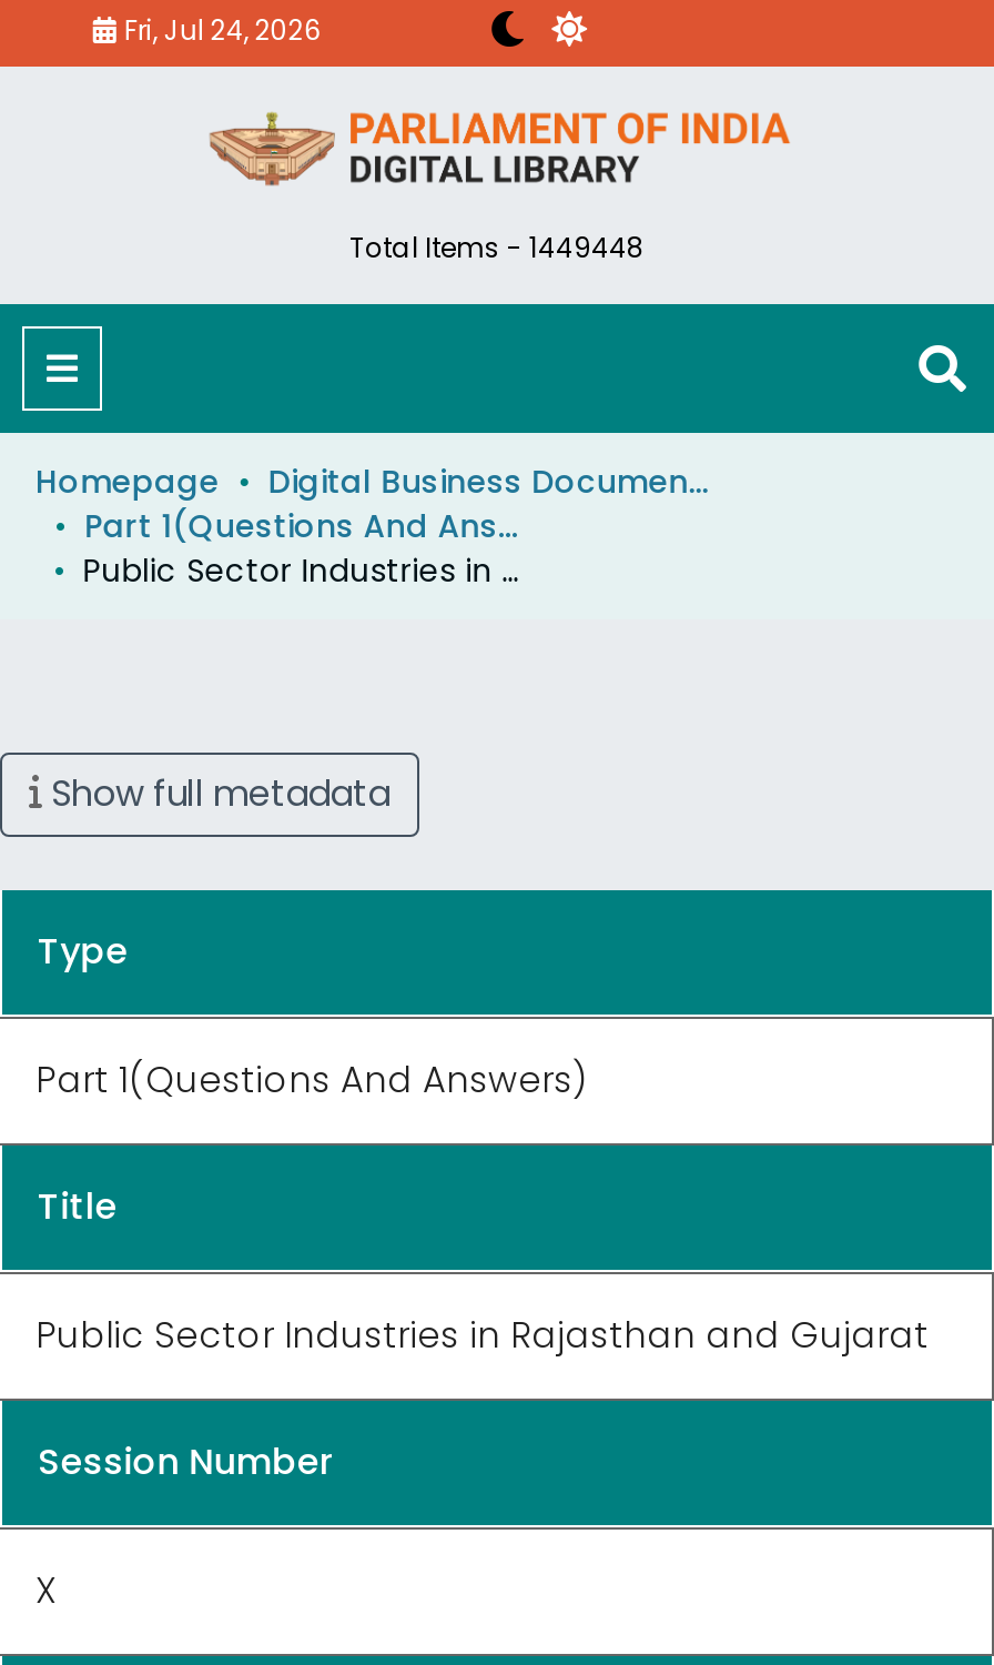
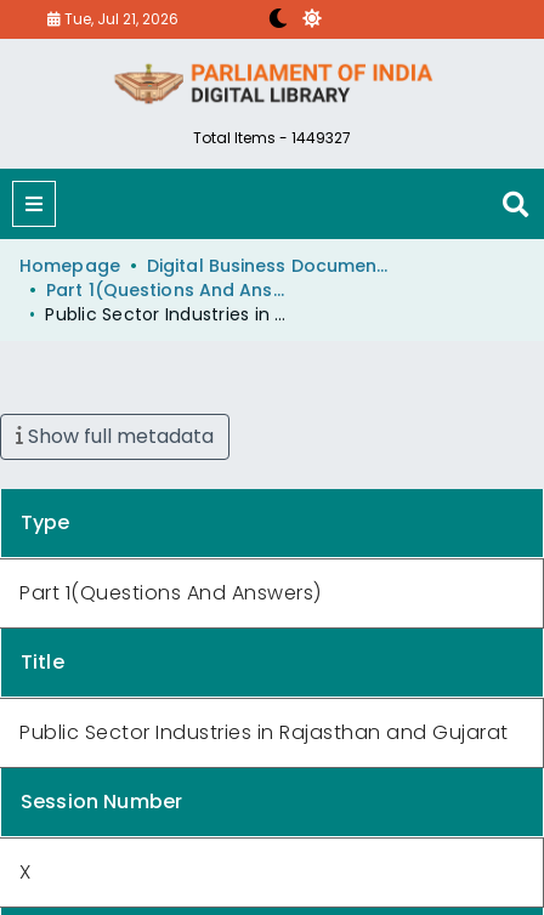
- Fri, Jul 24, 2026
+ Tue, Jul 21, 2026

- Total Items - 1449448
+ Total Items - 1449327
